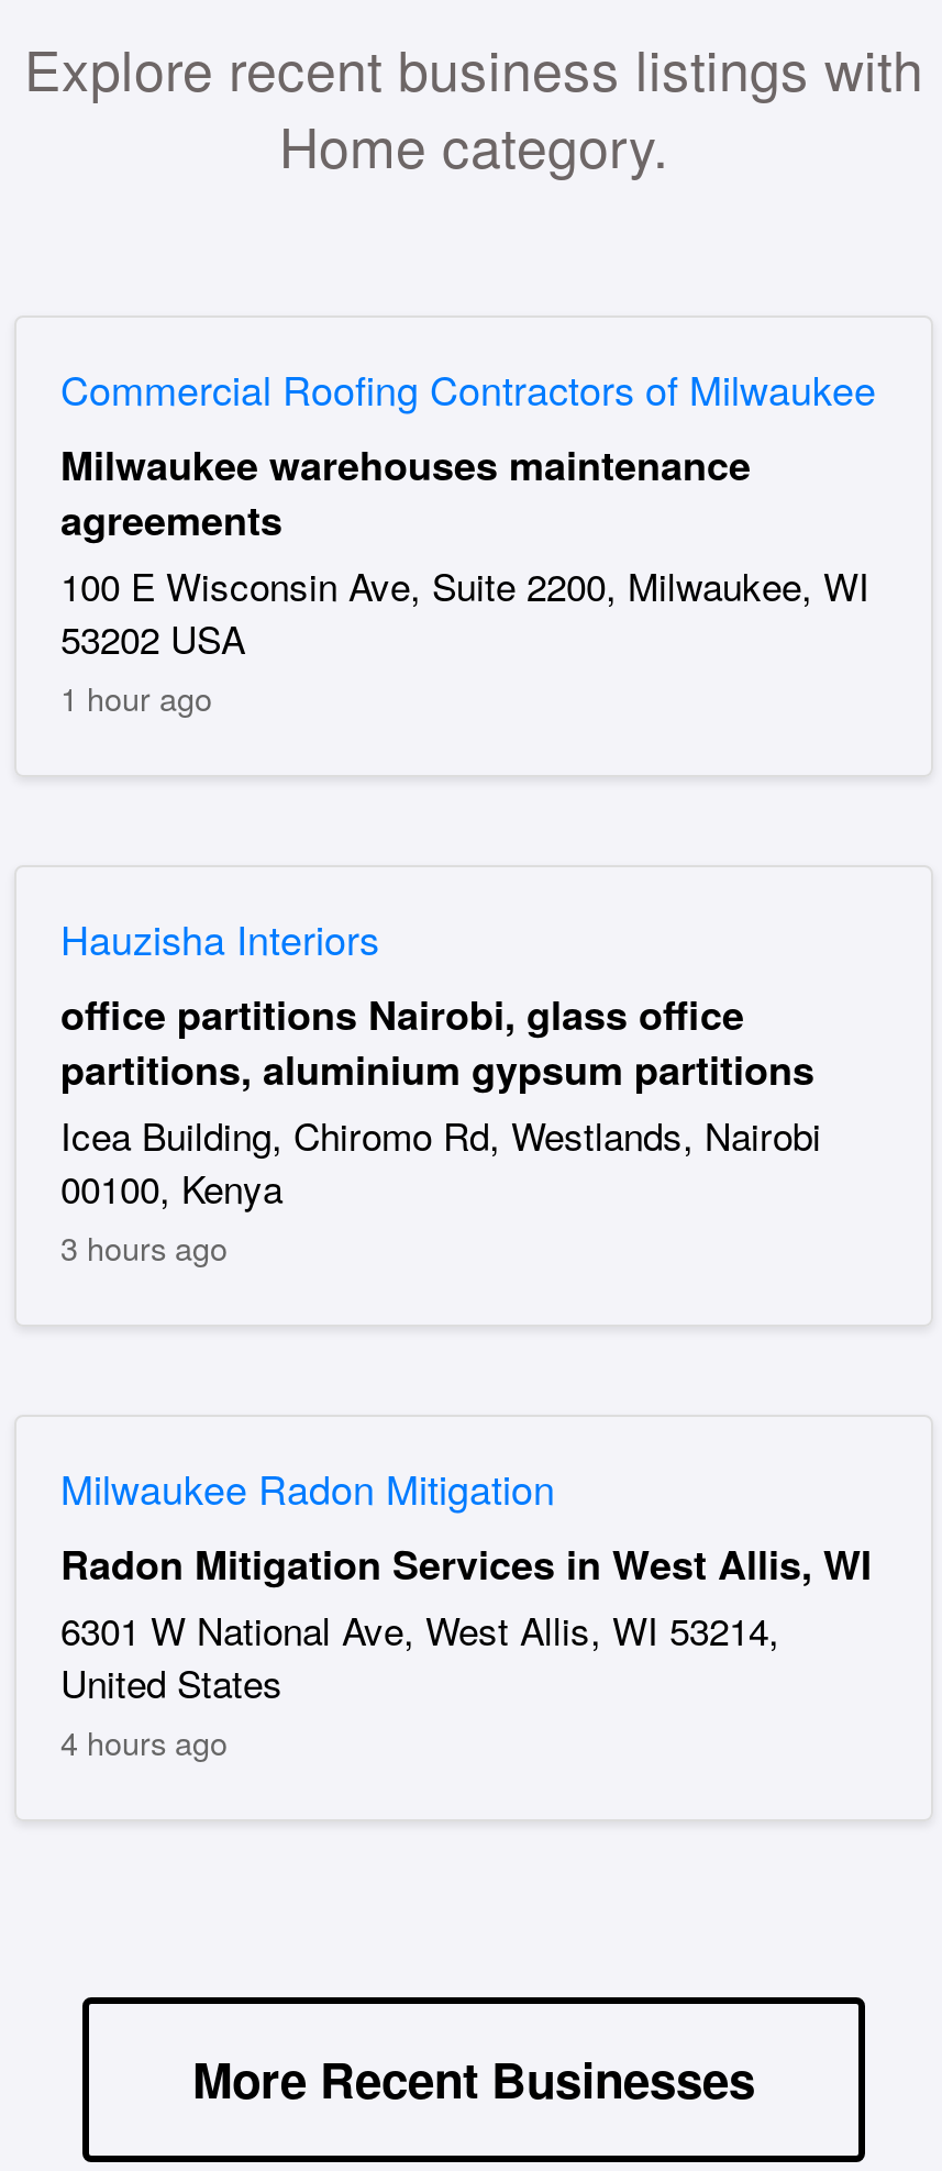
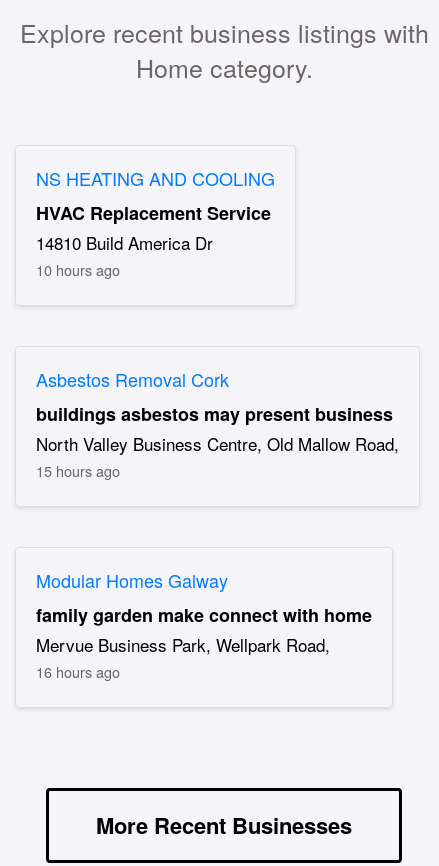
- Commercial Roofing Contractors of Milwaukee
- Milwaukee warehouses maintenance
- agreements
- 100 E Wisconsin Ave, Suite 2200, Milwaukee, WI
- 53202 USA
- 1 hour ago
+ NS HEATING AND COOLING
+ HVAC Replacement Service
+ 14810 Build America Dr
+ 10 hours ago

- Hauzisha Interiors
- office partitions Nairobi, glass office
- partitions, aluminium gypsum partitions
- Icea Building, Chiromo Rd, Westlands, Nairobi
- 00100, Kenya
- 3 hours ago
+ Asbestos Removal Cork
+ buildings asbestos may present business
+ North Valley Business Centre, Old Mallow Road,
+ 15 hours ago

- Milwaukee Radon Mitigation
- Radon Mitigation Services in West Allis, WI
- 6301 W National Ave, West Allis, WI 53214,
- United States
- 4 hours ago
+ Modular Homes Galway
+ family garden make connect with home
+ Mervue Business Park, Wellpark Road,
+ 16 hours ago
